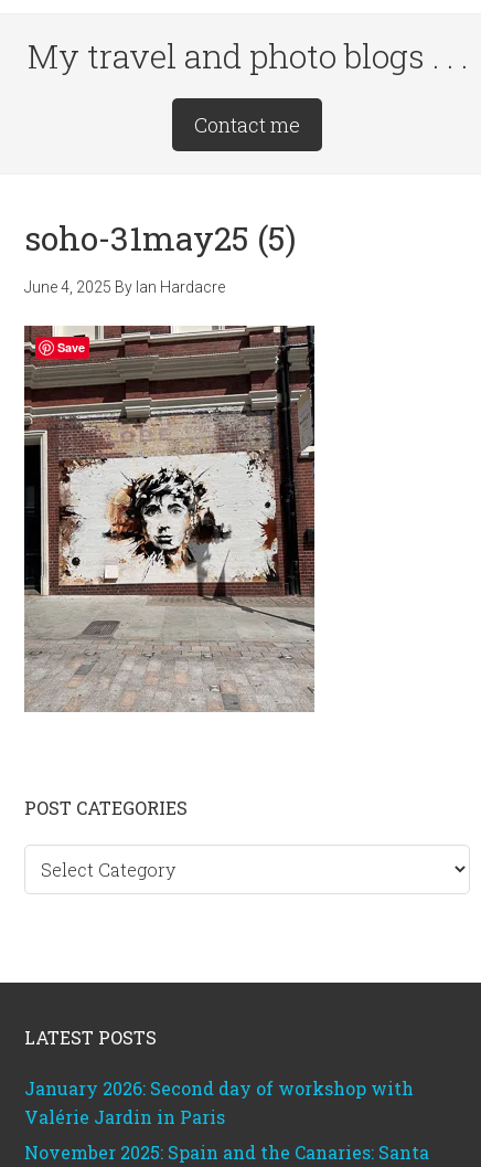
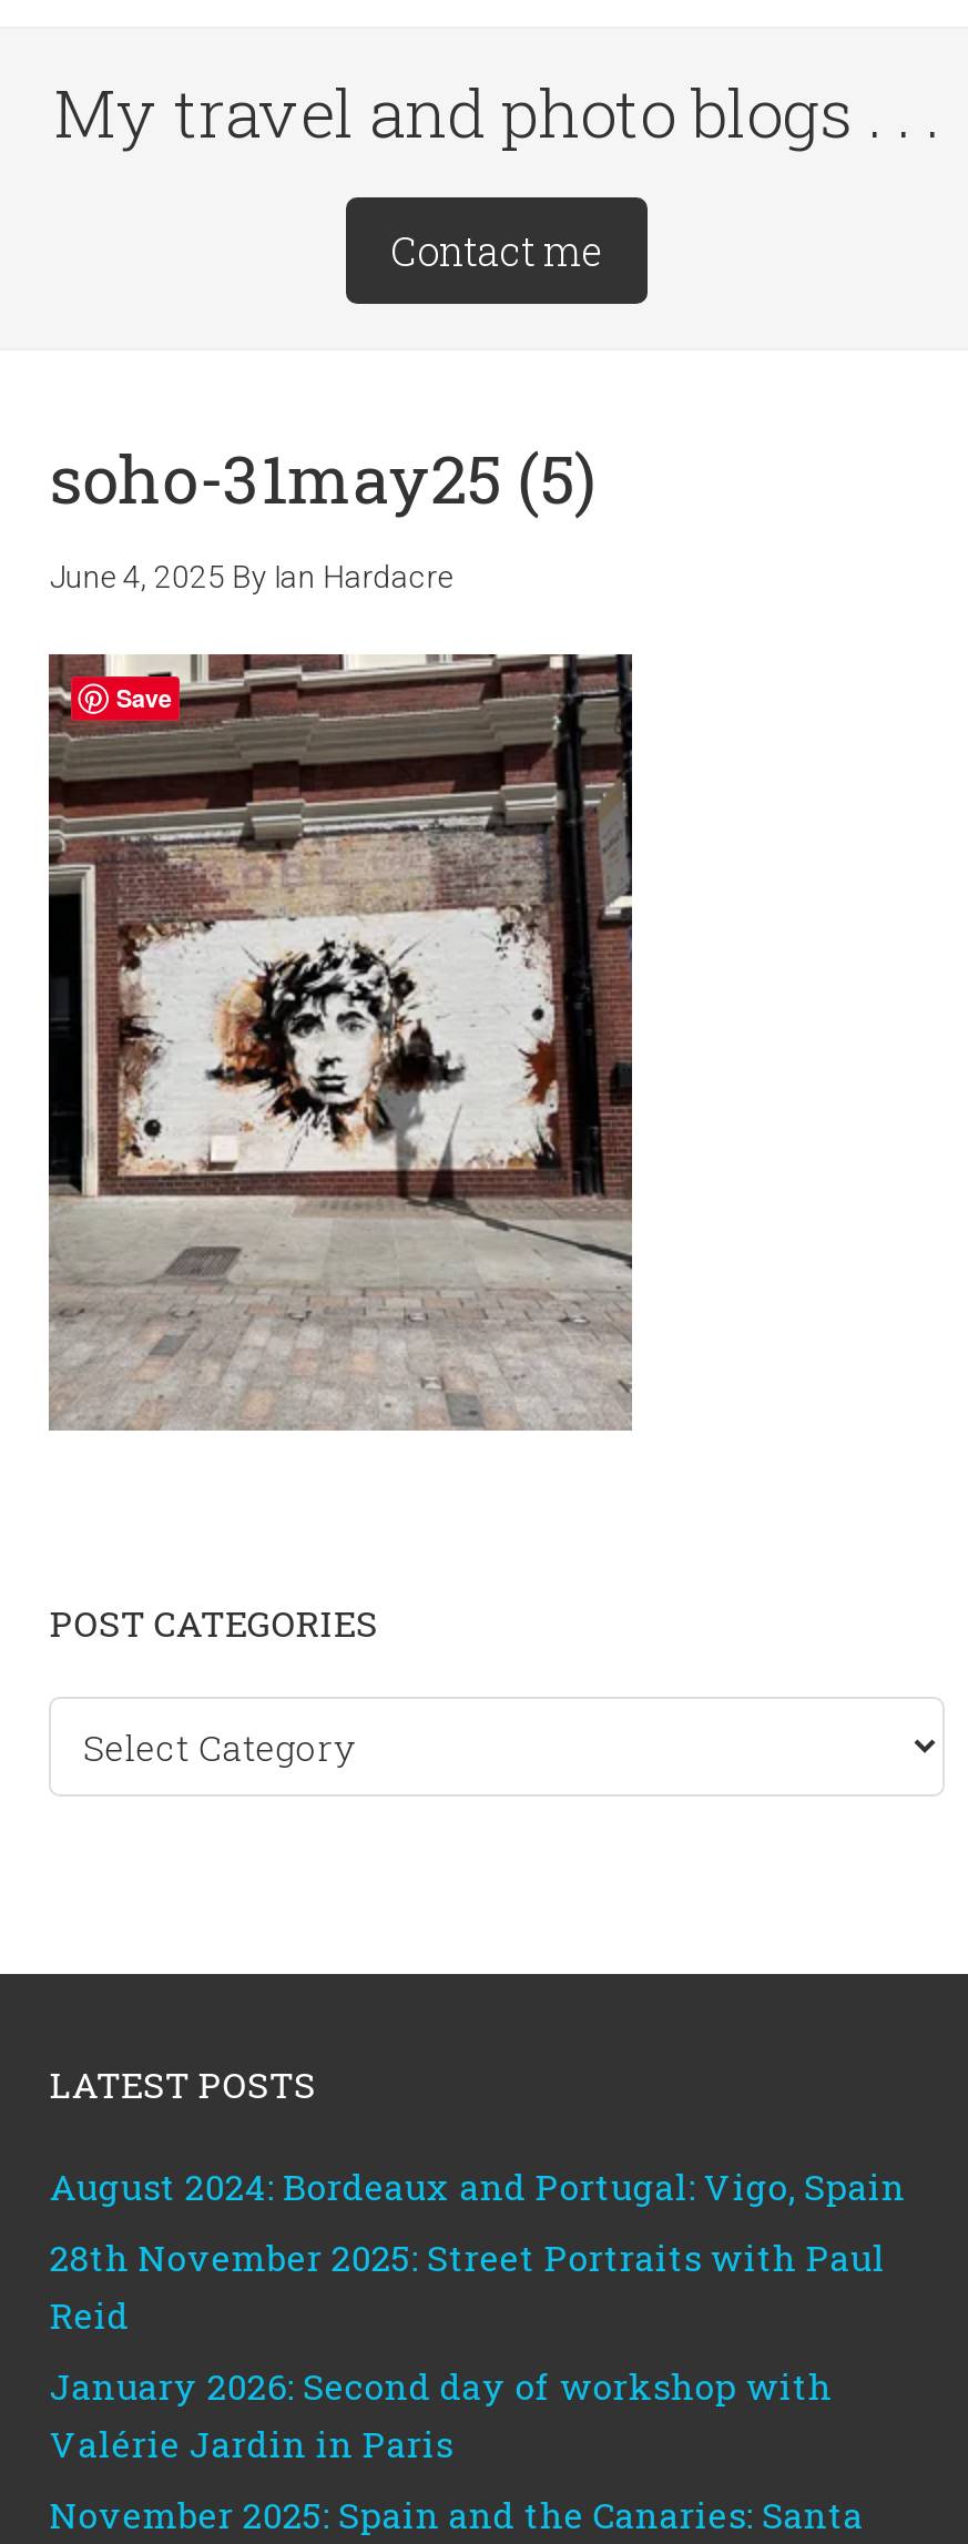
+ August 2024: Bordeaux and Portugal: Vigo, Spain
+ 28th November 2025: Street Portraits with Paul
+ Reid
